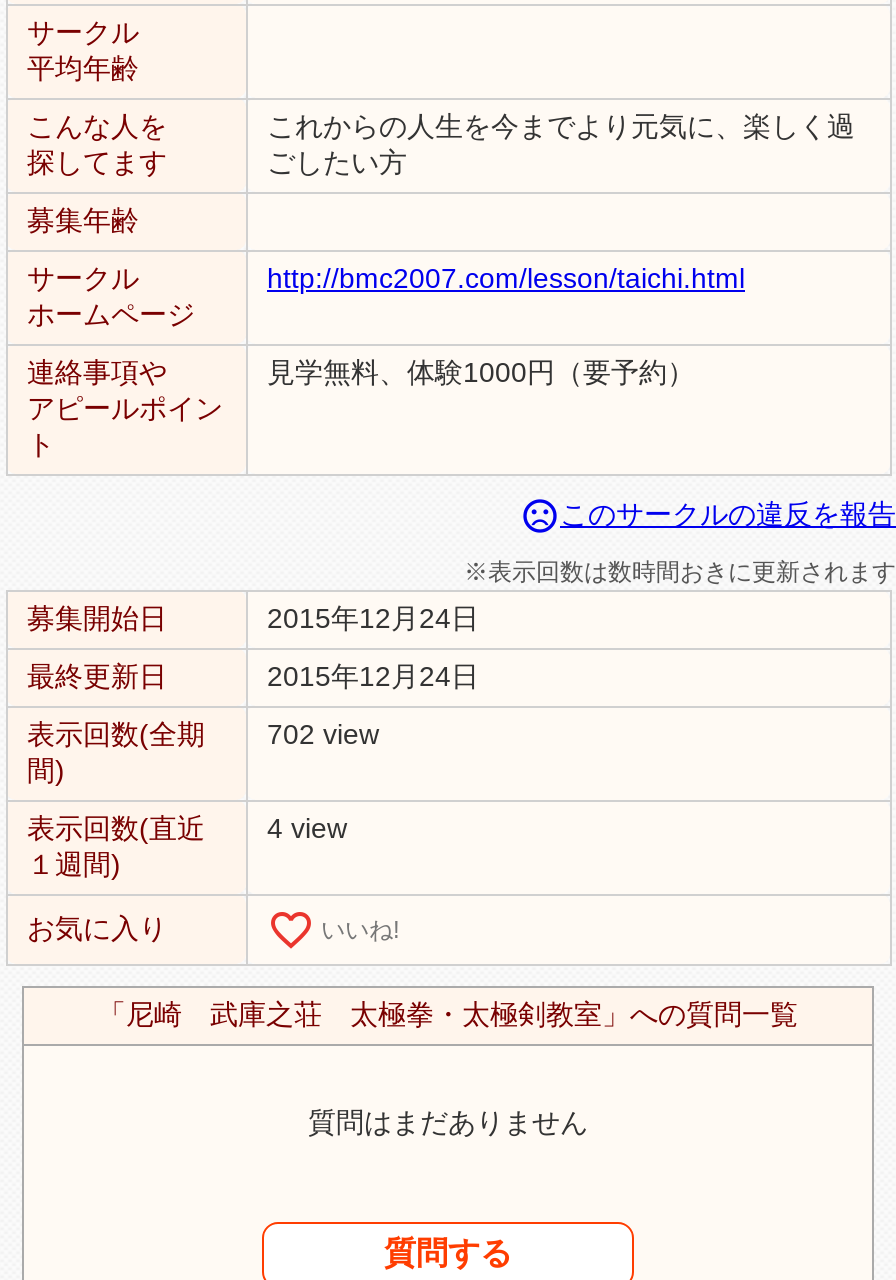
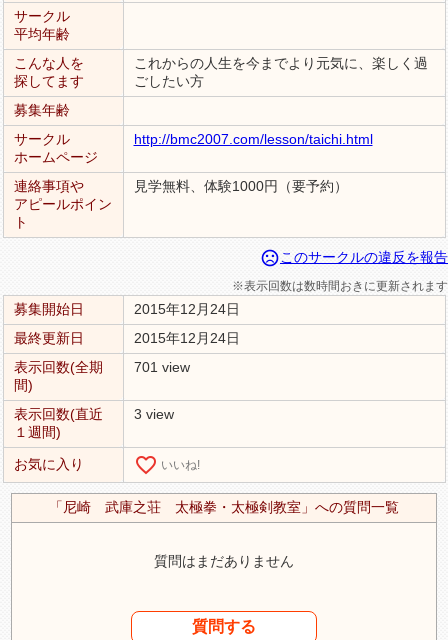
- 表示回数(全期 702 view
+ 表示回数(全期 701 view

- 表示回数(直近 4 view
+ 表示回数(直近 3 view
